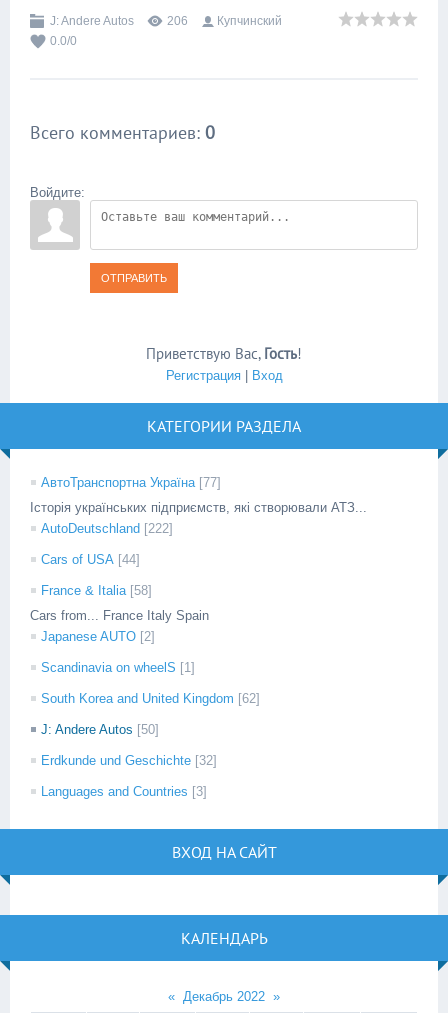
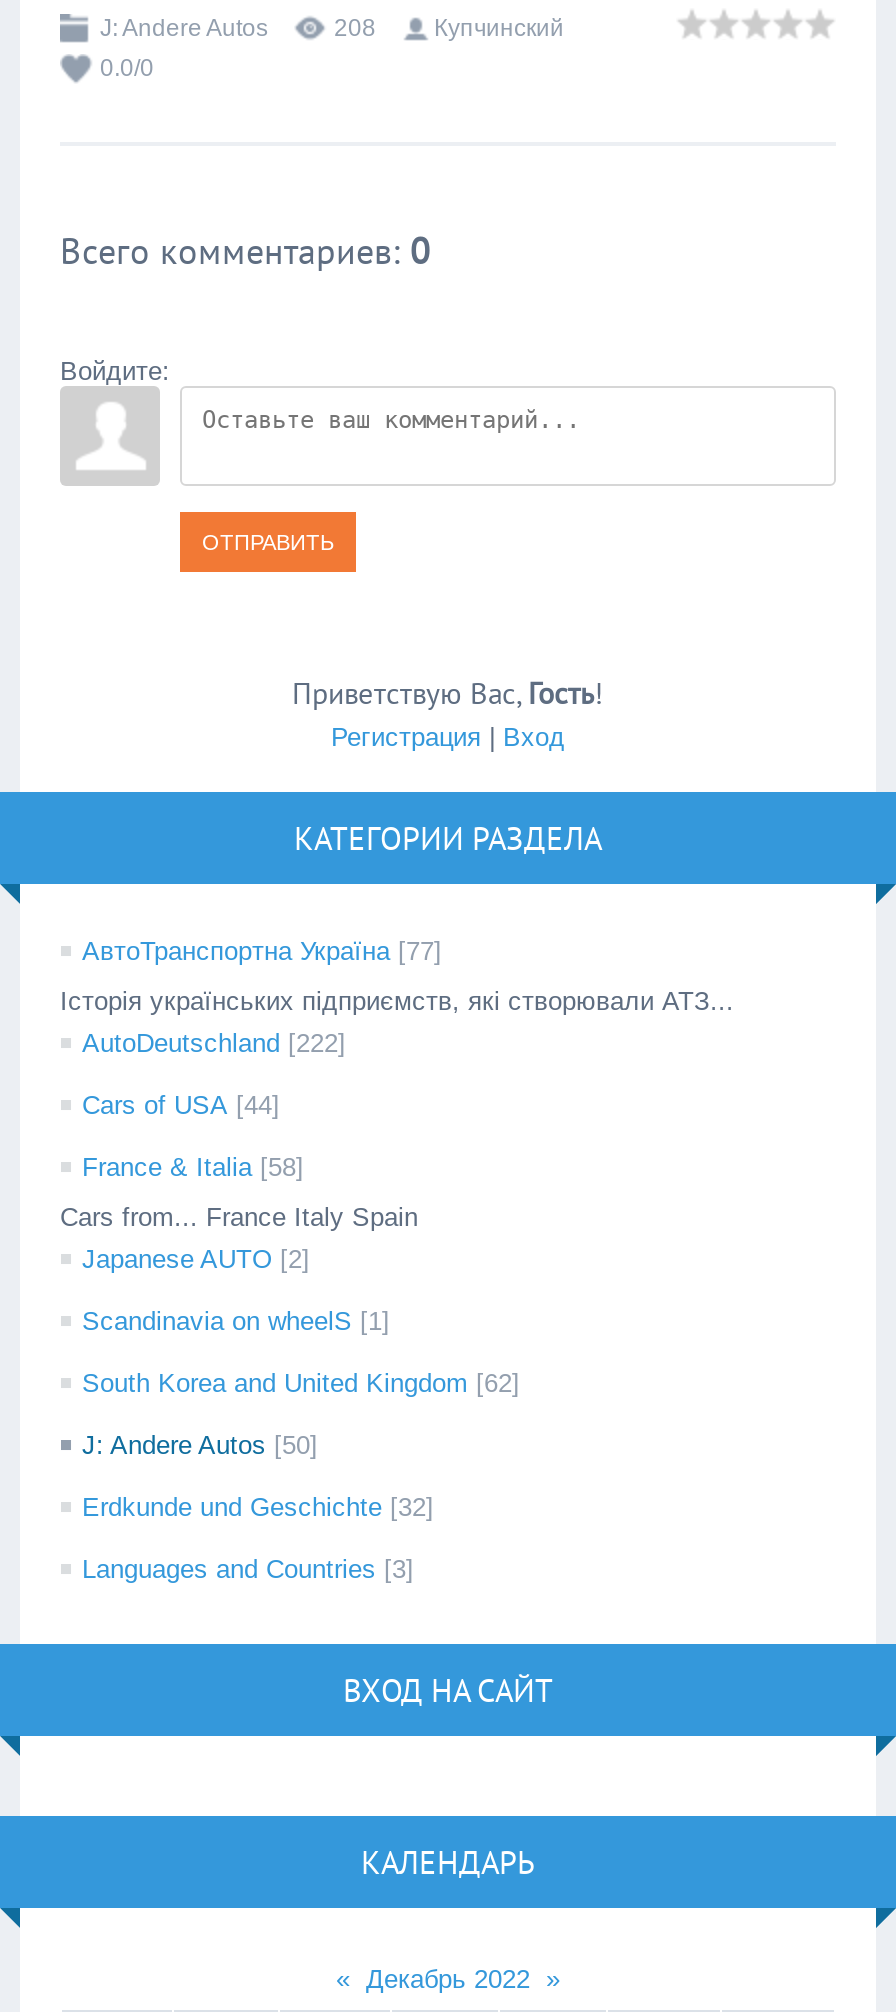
- 206
+ 208
